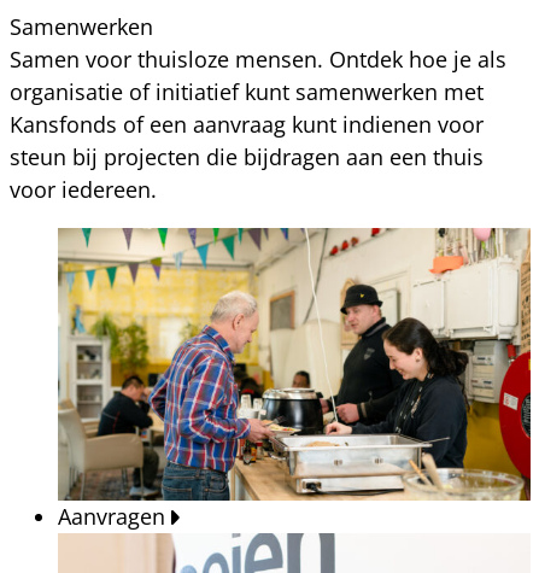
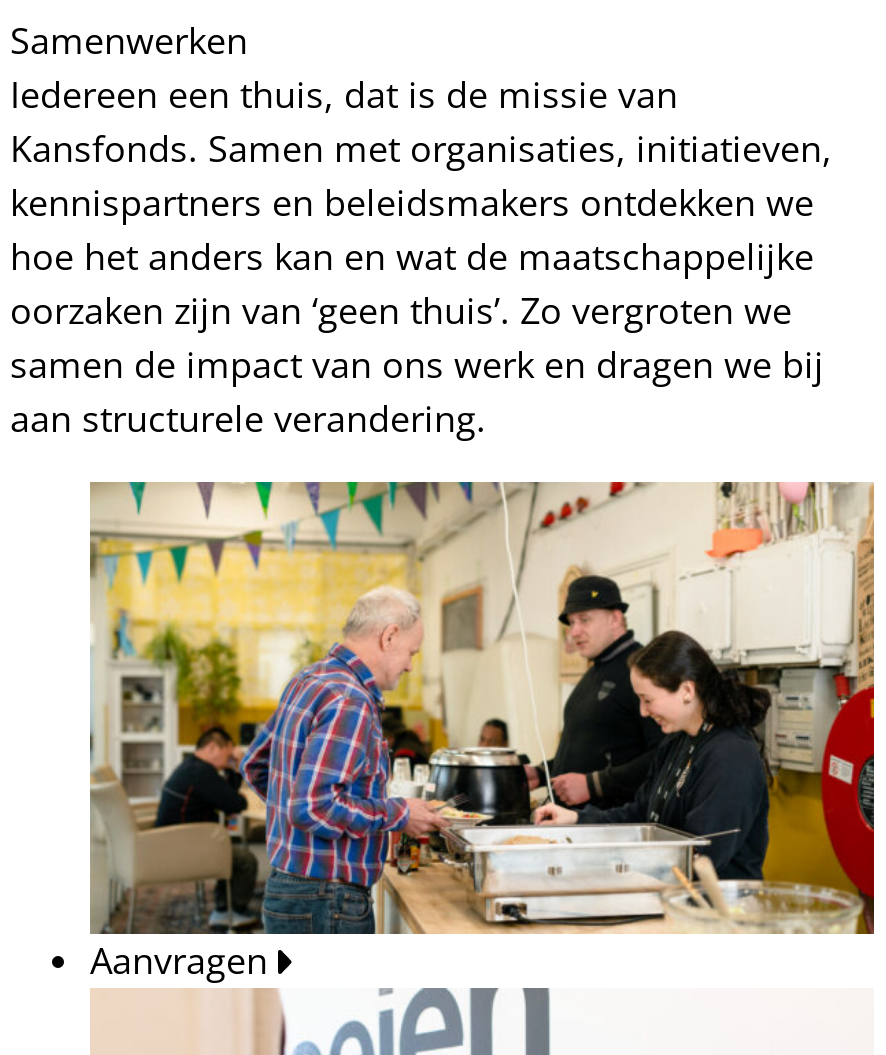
- Samen voor thuisloze mensen. Ontdek hoe je als
- organisatie of initiatief kunt samenwerken met
- Kansfonds of een aanvraag kunt indienen voor
- steun bij projecten die bijdragen aan een thuis
- voor iedereen.
+ Iedereen een thuis, dat is de missie van
+ Kansfonds. Samen met organisaties, initiatieven,
+ kennispartners en beleidsmakers ontdekken we
+ hoe het anders kan en wat de maatschappelijke
+ oorzaken zijn van ‘geen thuis’. Zo vergroten we
+ samen de impact van ons werk en dragen we bij
+ aan structurele verandering.
